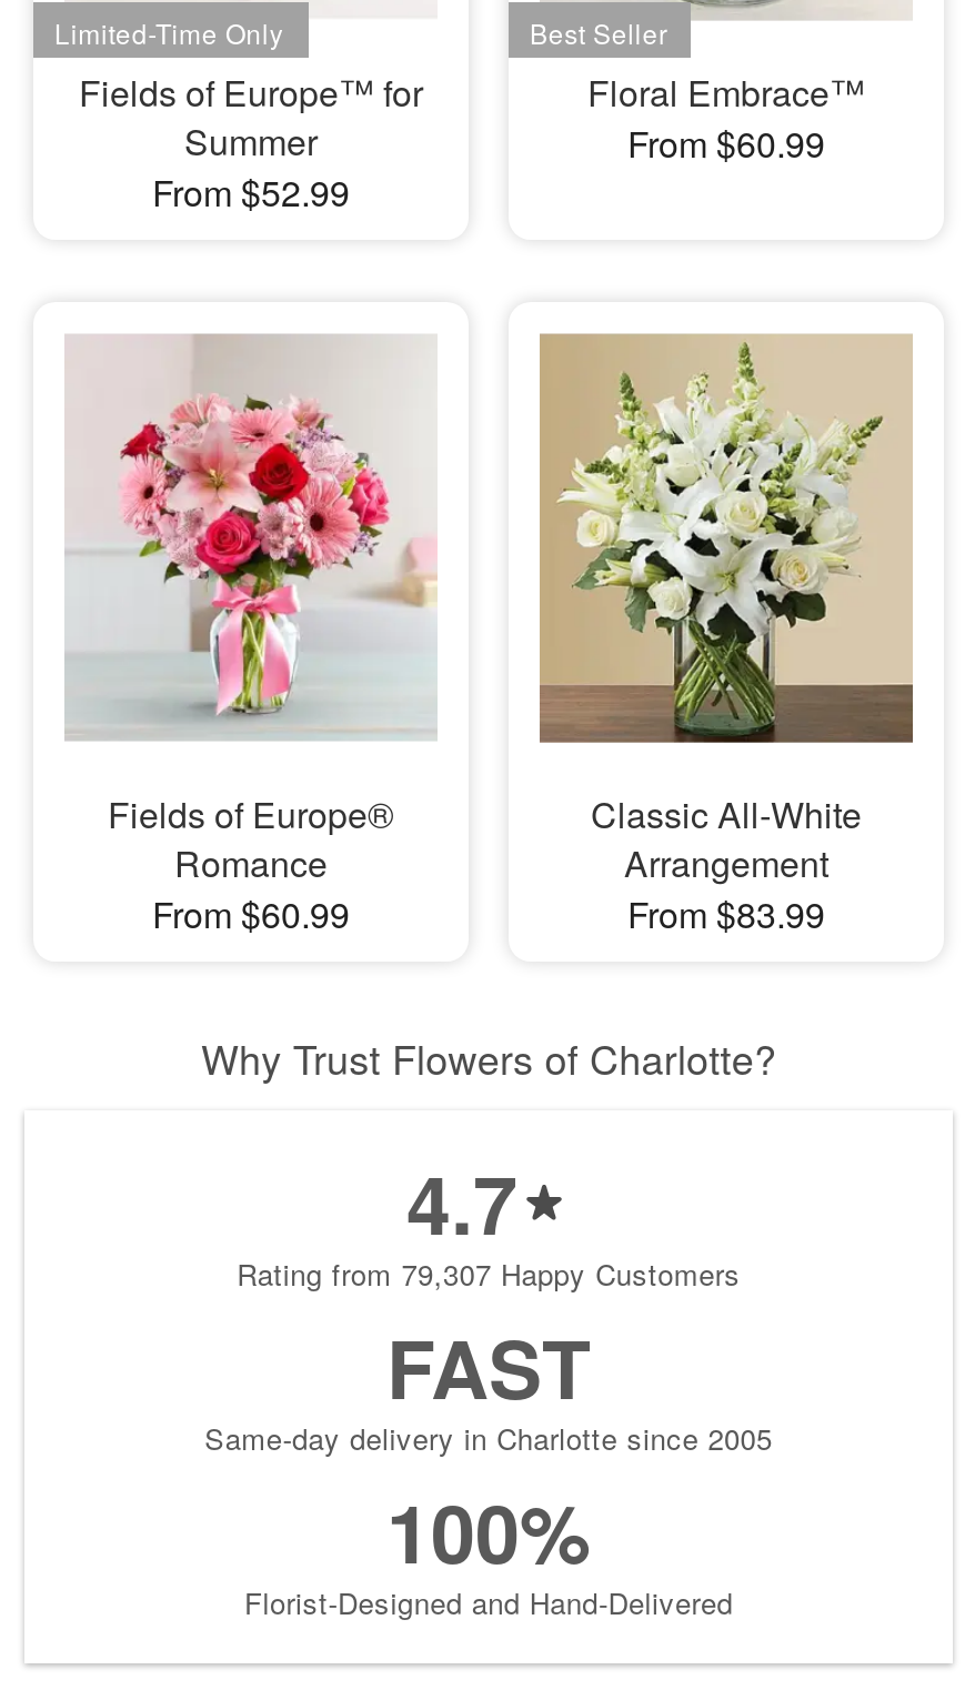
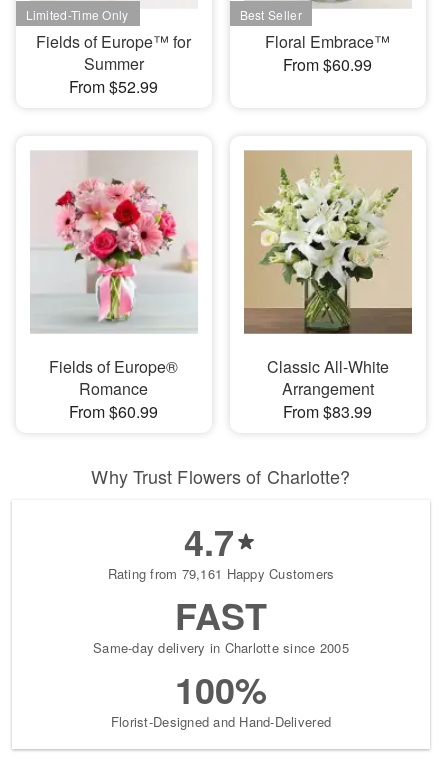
- Rating from 79,307 Happy Customers
+ Rating from 79,161 Happy Customers
